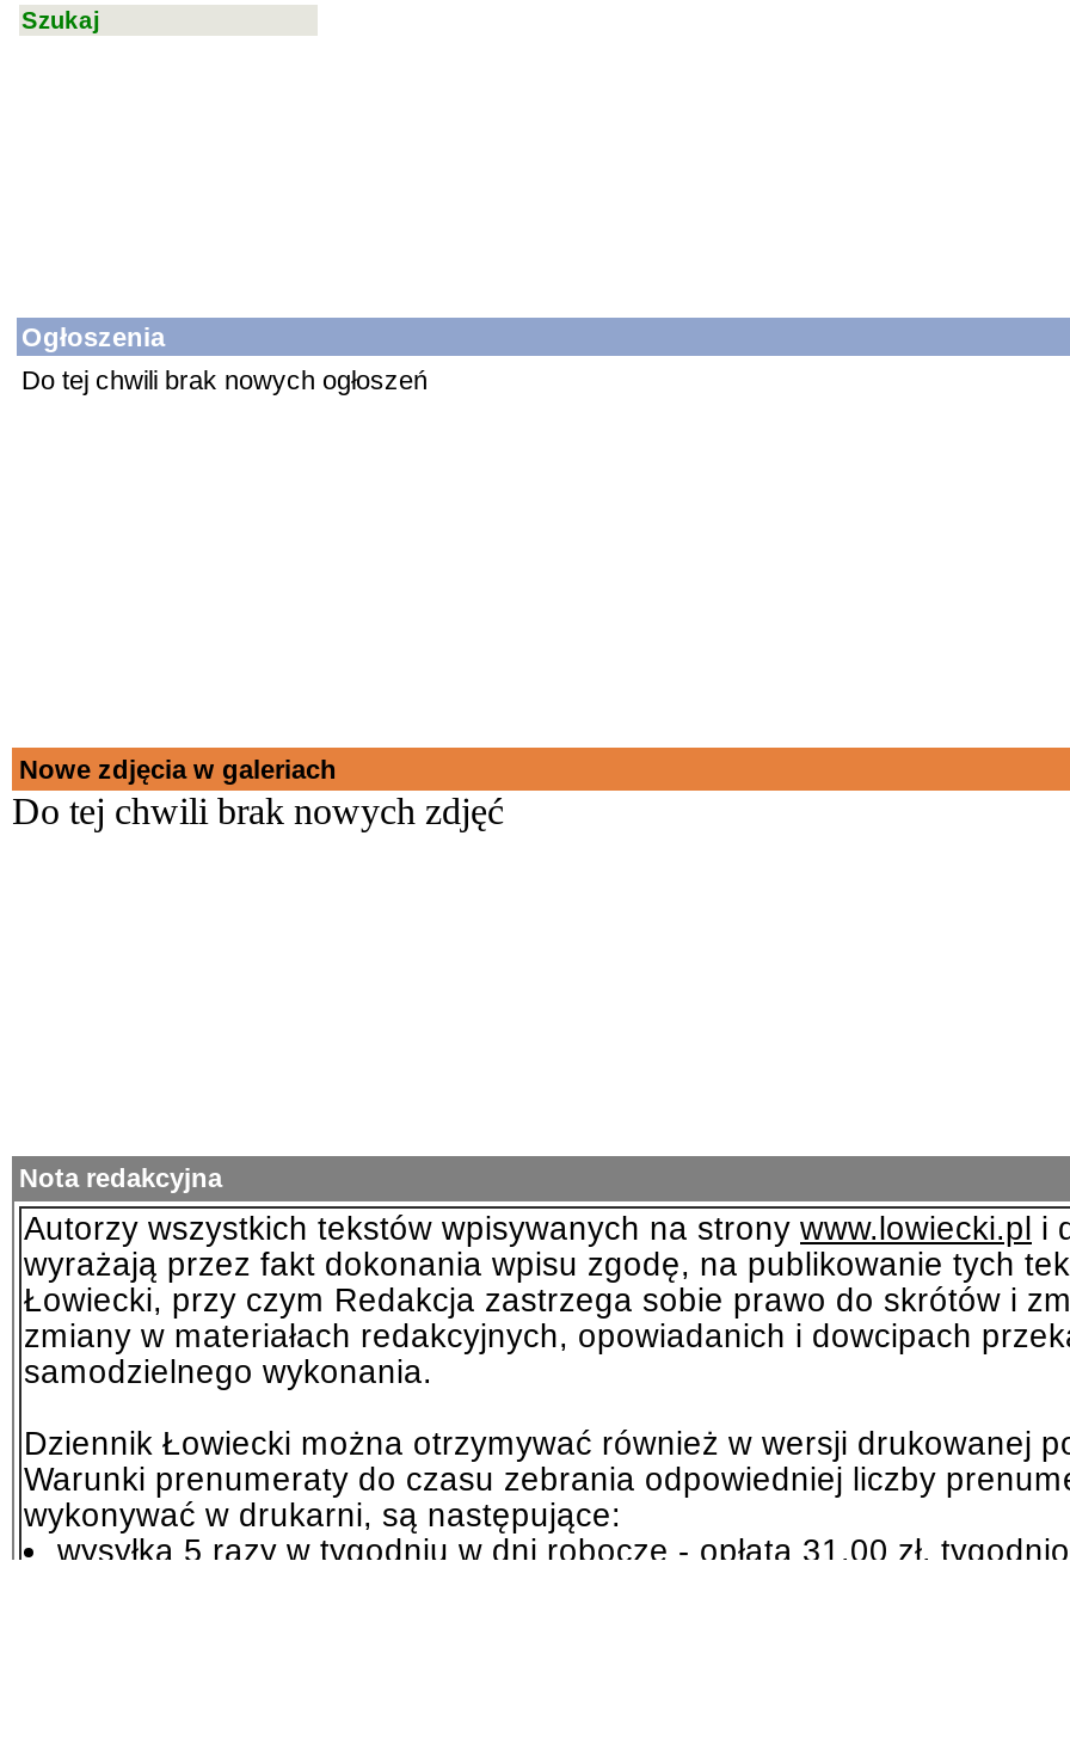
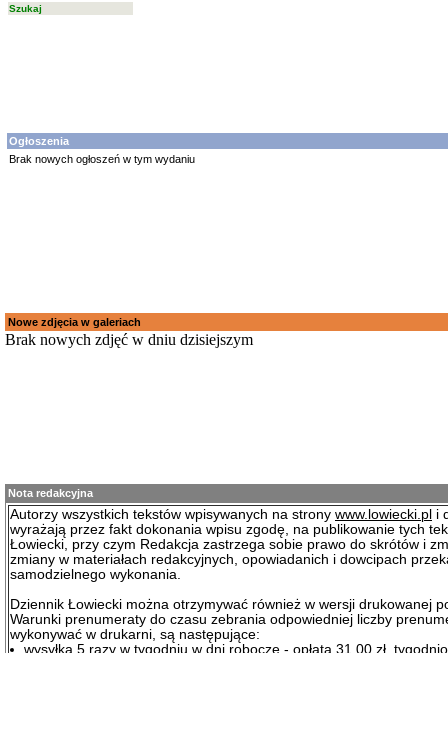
- Do tej chwili brak nowych ogłoszeń
+ Brak nowych ogłoszeń w tym wydaniu

- Do tej chwili brak nowych zdjęć
+ Brak nowych zdjęć w dniu dzisiejszym
